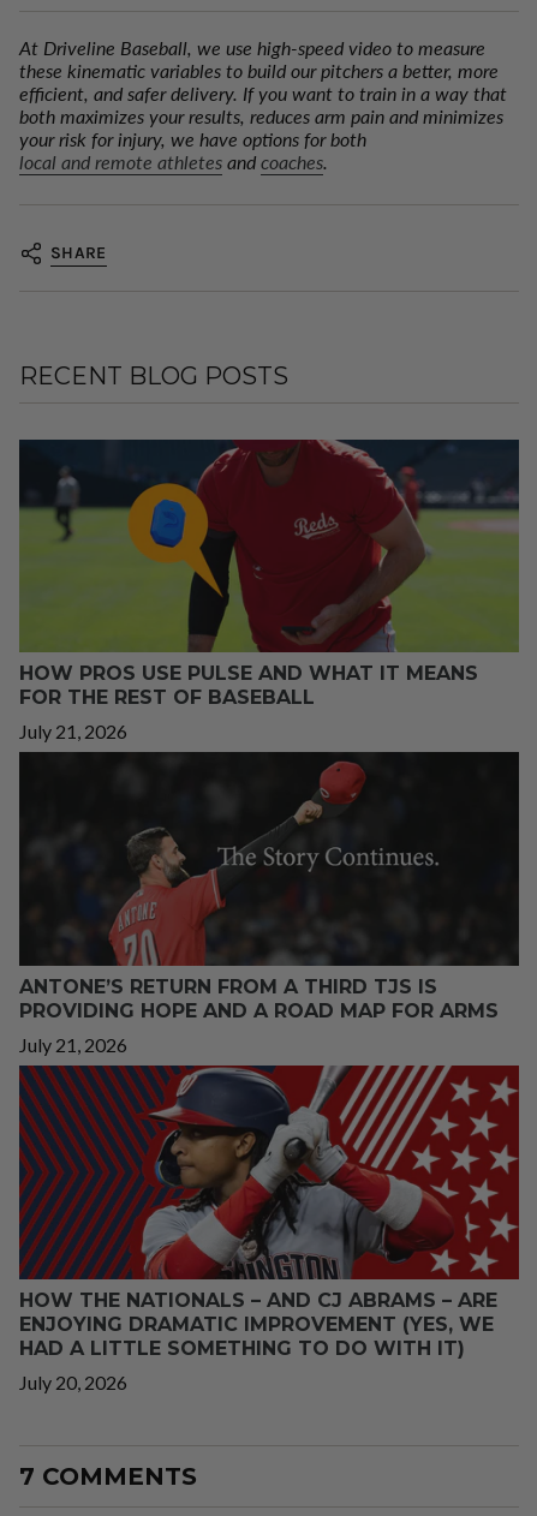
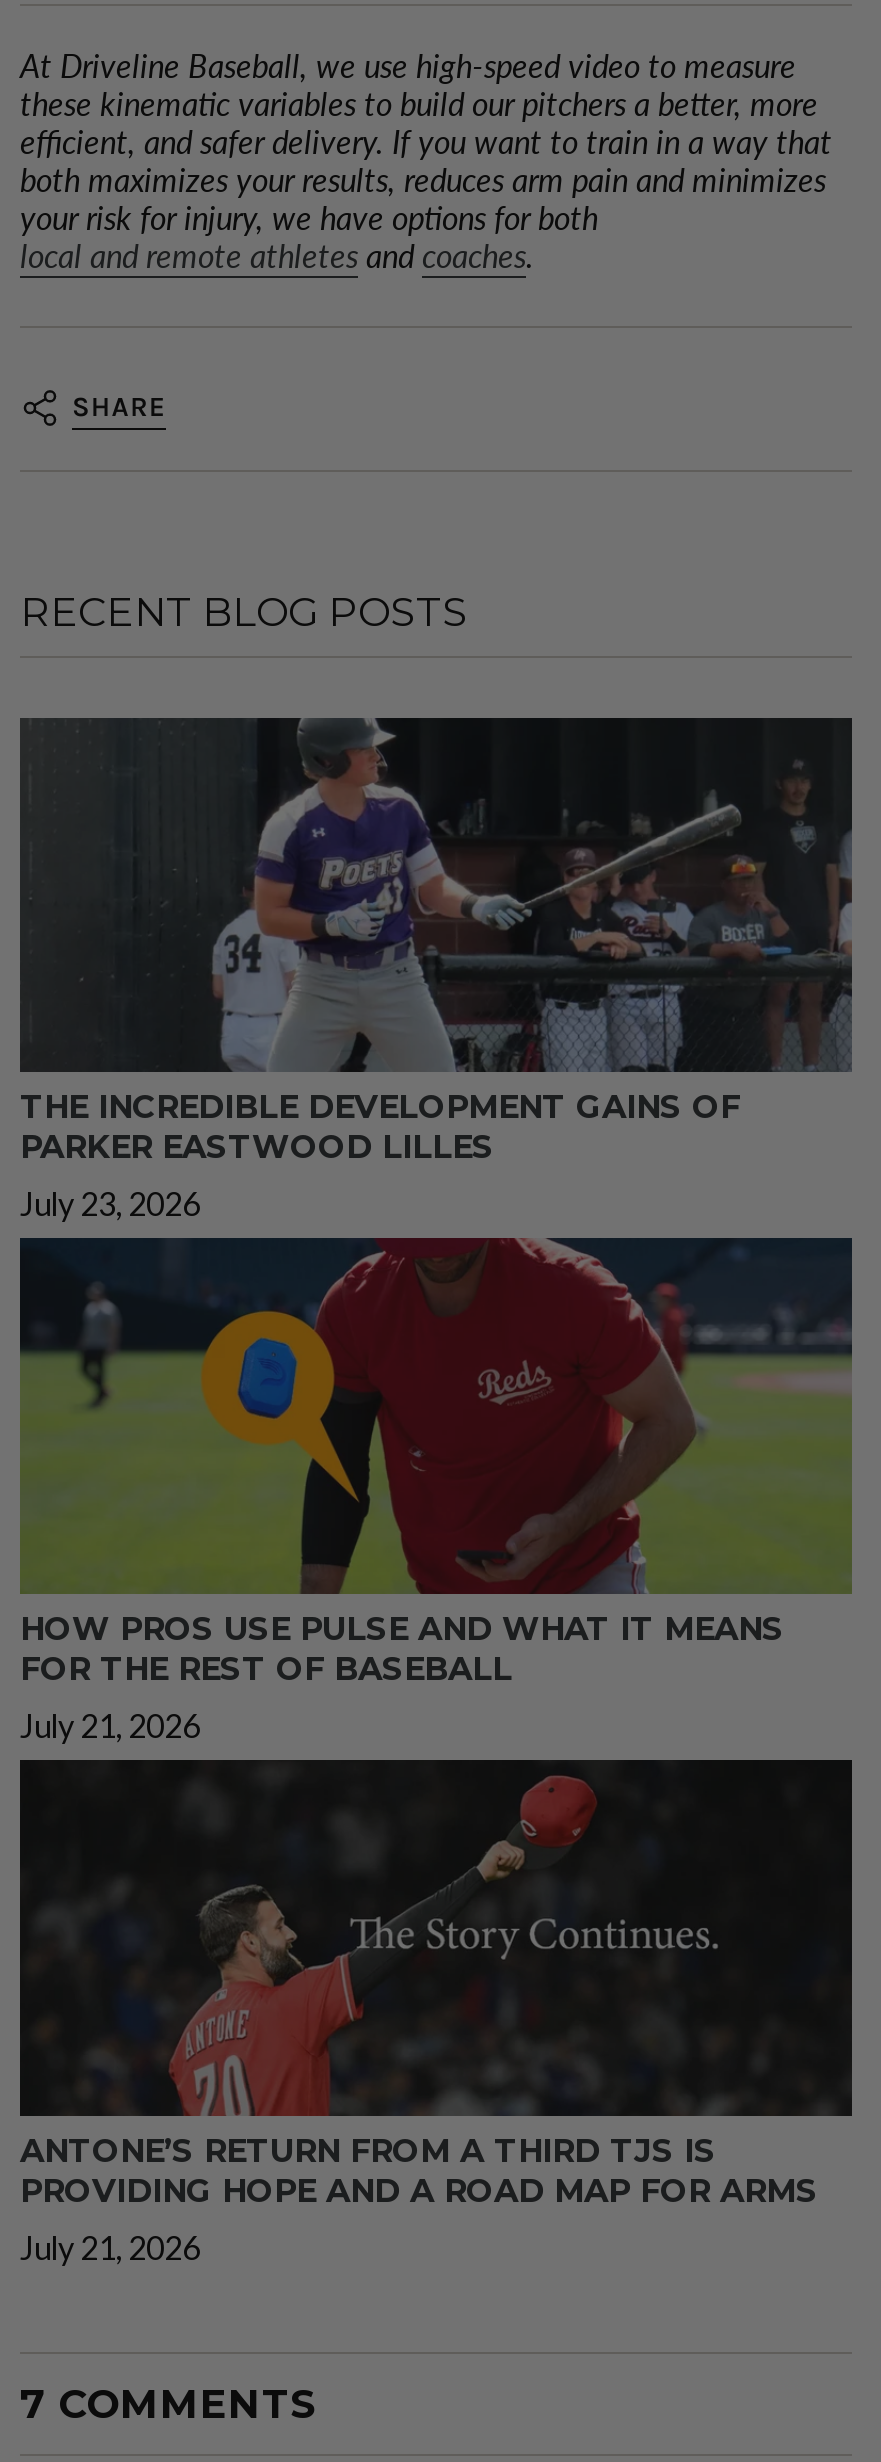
+ [image]
+ THE INCREDIBLE DEVELOPMENT GAINS OF
+ PARKER EASTWOOD LILLES
+ July 23, 2026

moved down: [image] | HOW PROS USE PULSE AND WHAT IT MEANS | FOR THE REST OF BASEBALL | July 21, 2026 | ANTONE’S RETURN FROM A THIRD TJS IS | PROVIDING HOPE AND A ROAD MAP FOR ARMS | July 21, 2026

- [image]
- HOW THE NATIONALS – AND CJ ABRAMS – ARE
- ENJOYING DRAMATIC IMPROVEMENT (YES, WE
- HAD A LITTLE SOMETHING TO DO WITH IT)
- July 20, 2026
